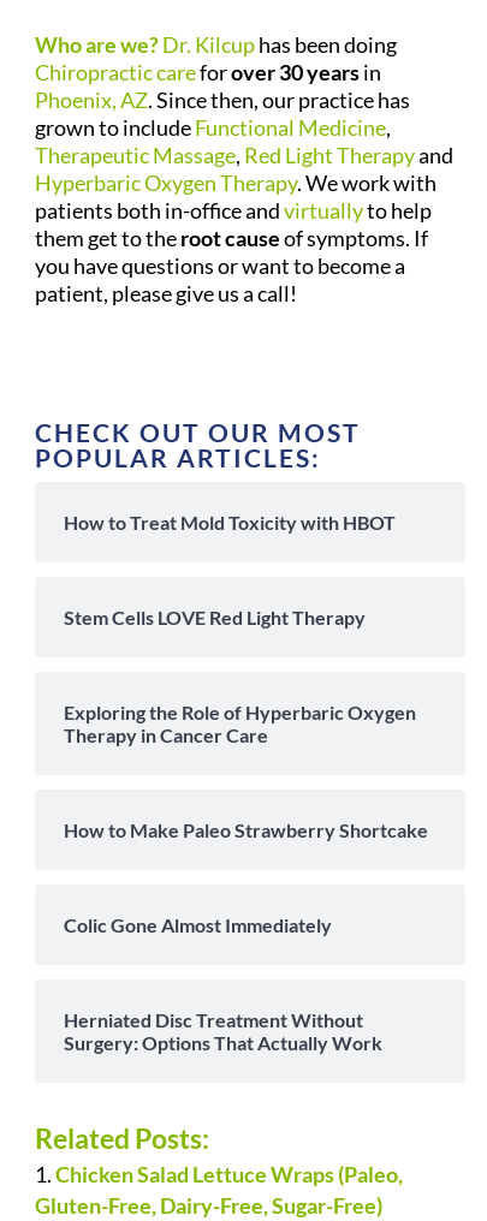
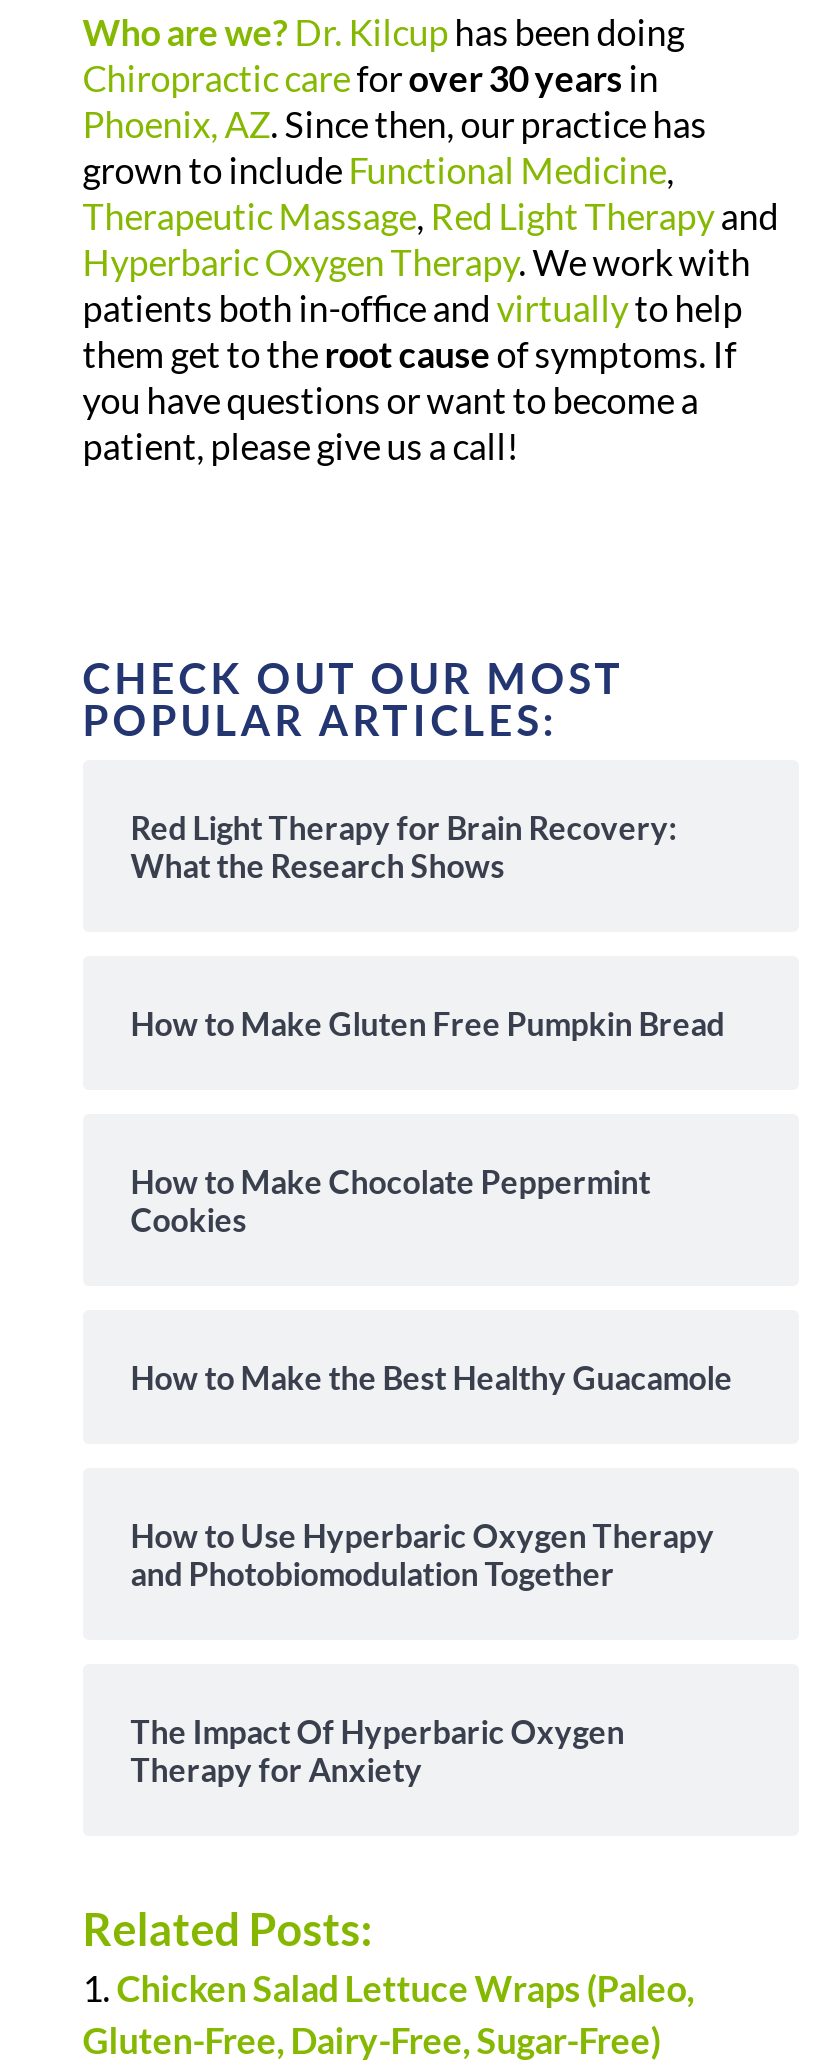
- How to Treat Mold Toxicity with HBOT
+ Red Light Therapy for Brain Recovery:
+ What the Research Shows

- Stem Cells LOVE Red Light Therapy
+ How to Make Gluten Free Pumpkin Bread

- Exploring the Role of Hyperbaric Oxygen
- Therapy in Cancer Care
+ How to Make Chocolate Peppermint
+ Cookies

- How to Make Paleo Strawberry Shortcake
+ How to Make the Best Healthy Guacamole

- Colic Gone Almost Immediately
+ How to Use Hyperbaric Oxygen Therapy
+ and Photobiomodulation Together

- Herniated Disc Treatment Without
- Surgery: Options That Actually Work
+ The Impact Of Hyperbaric Oxygen
+ Therapy for Anxiety
